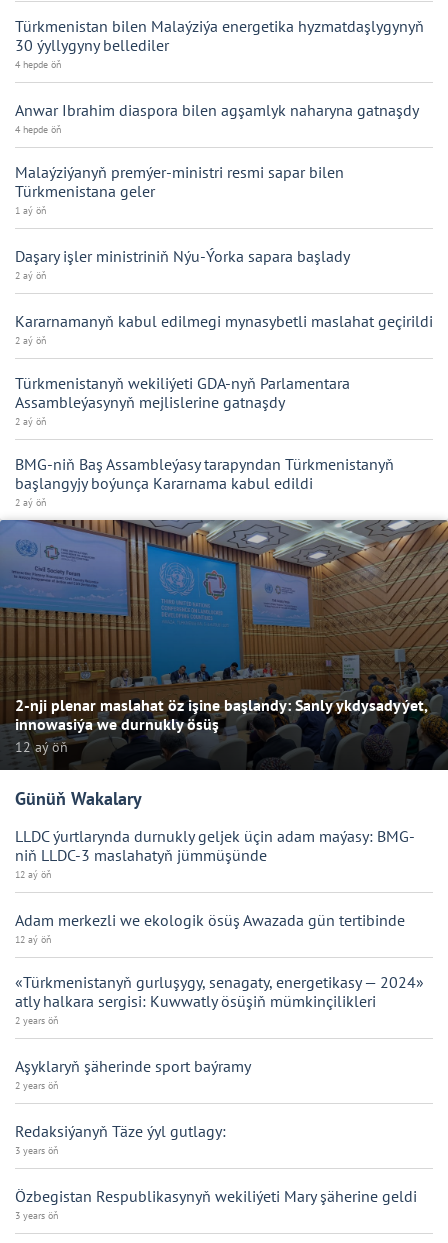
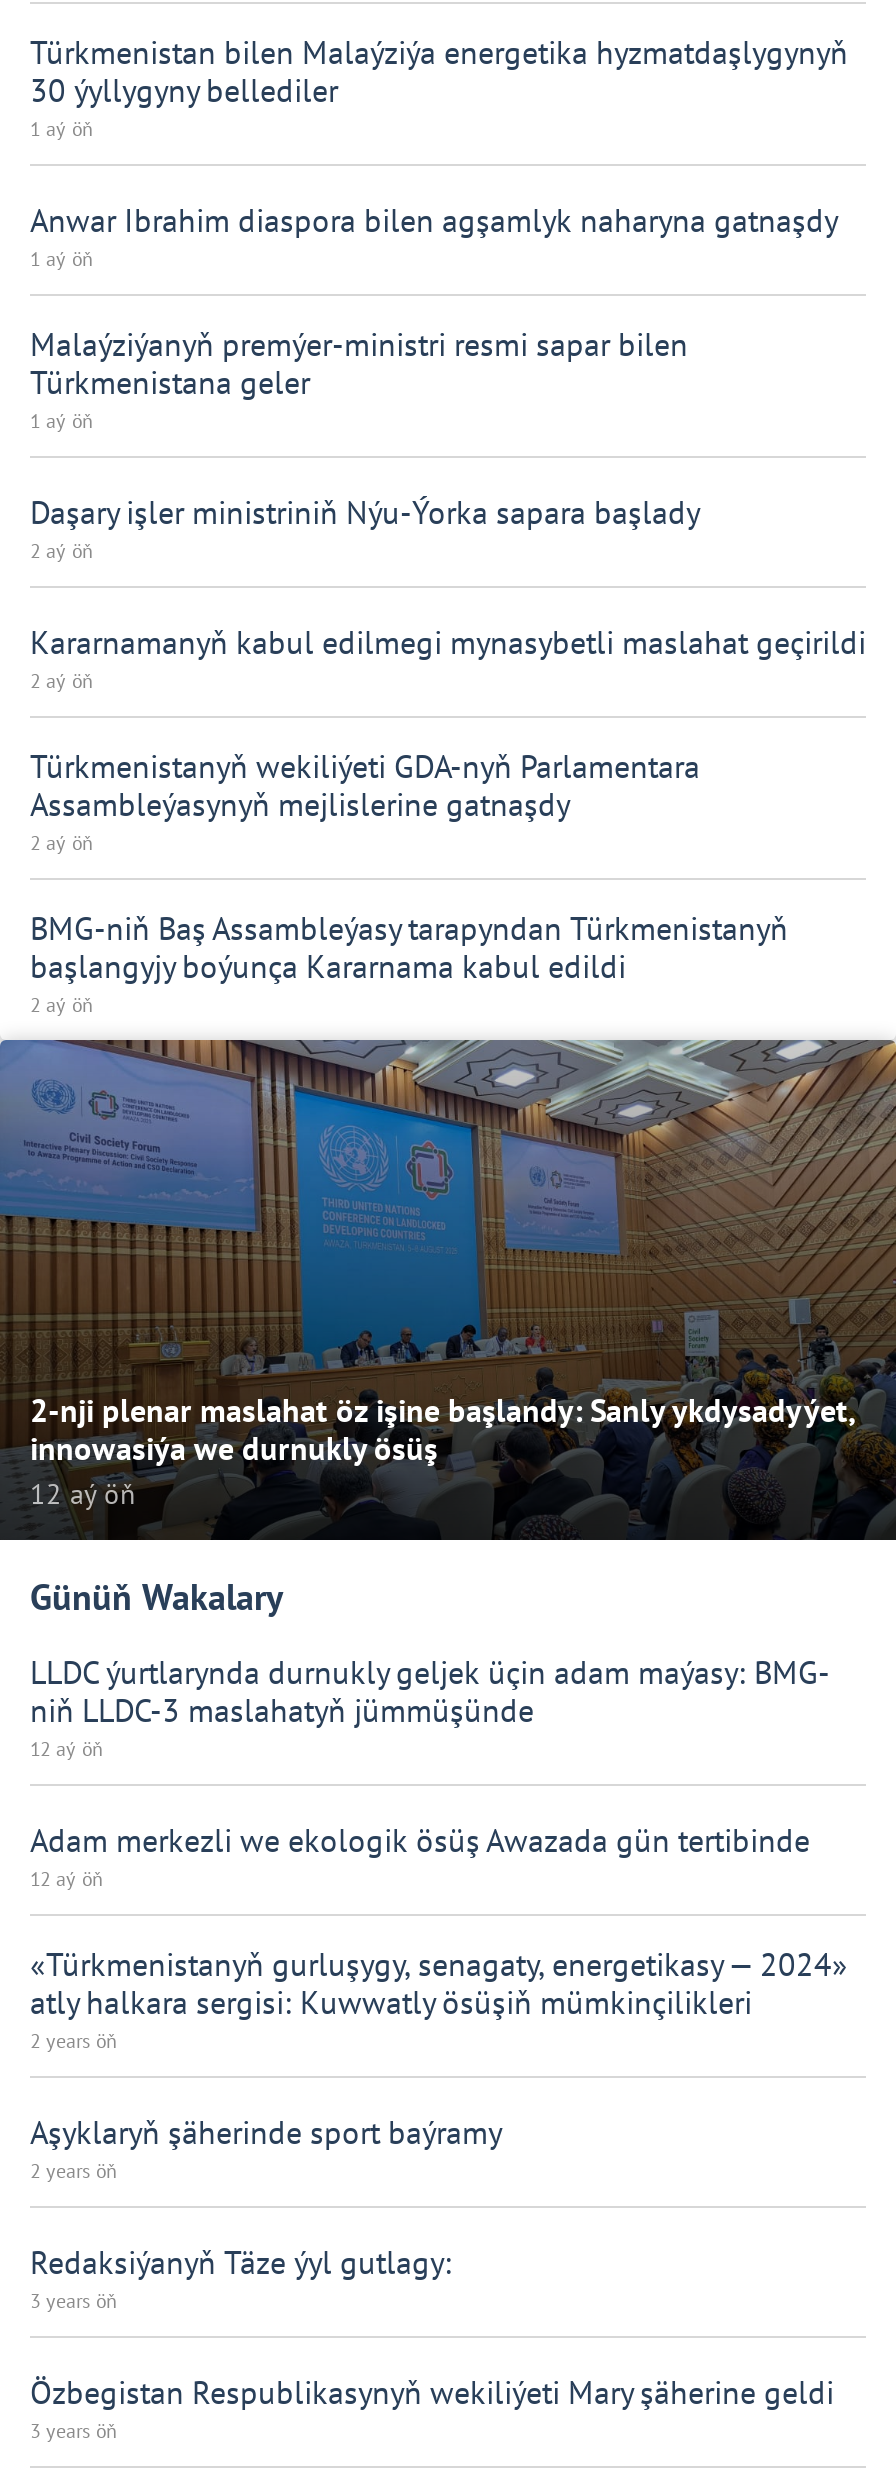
- 4 hepde öň
+ 1 aý öň

- 4 hepde öň
+ 1 aý öň
